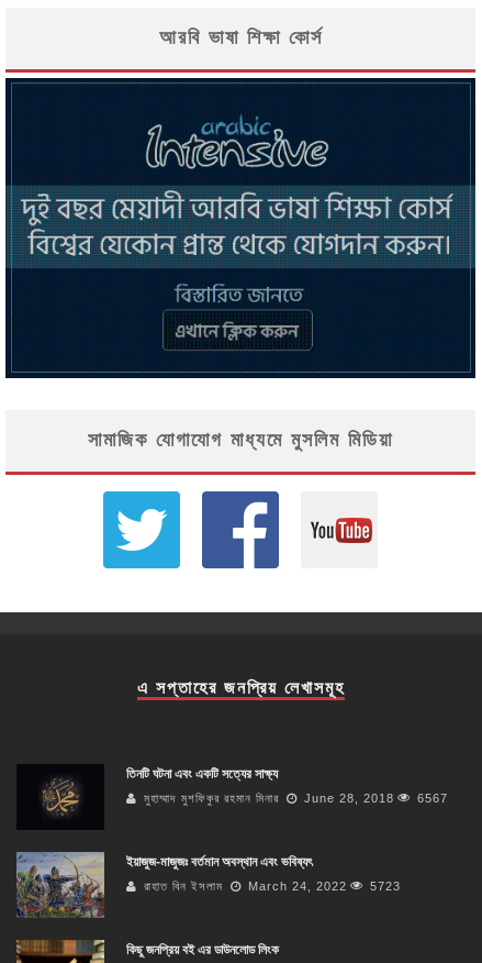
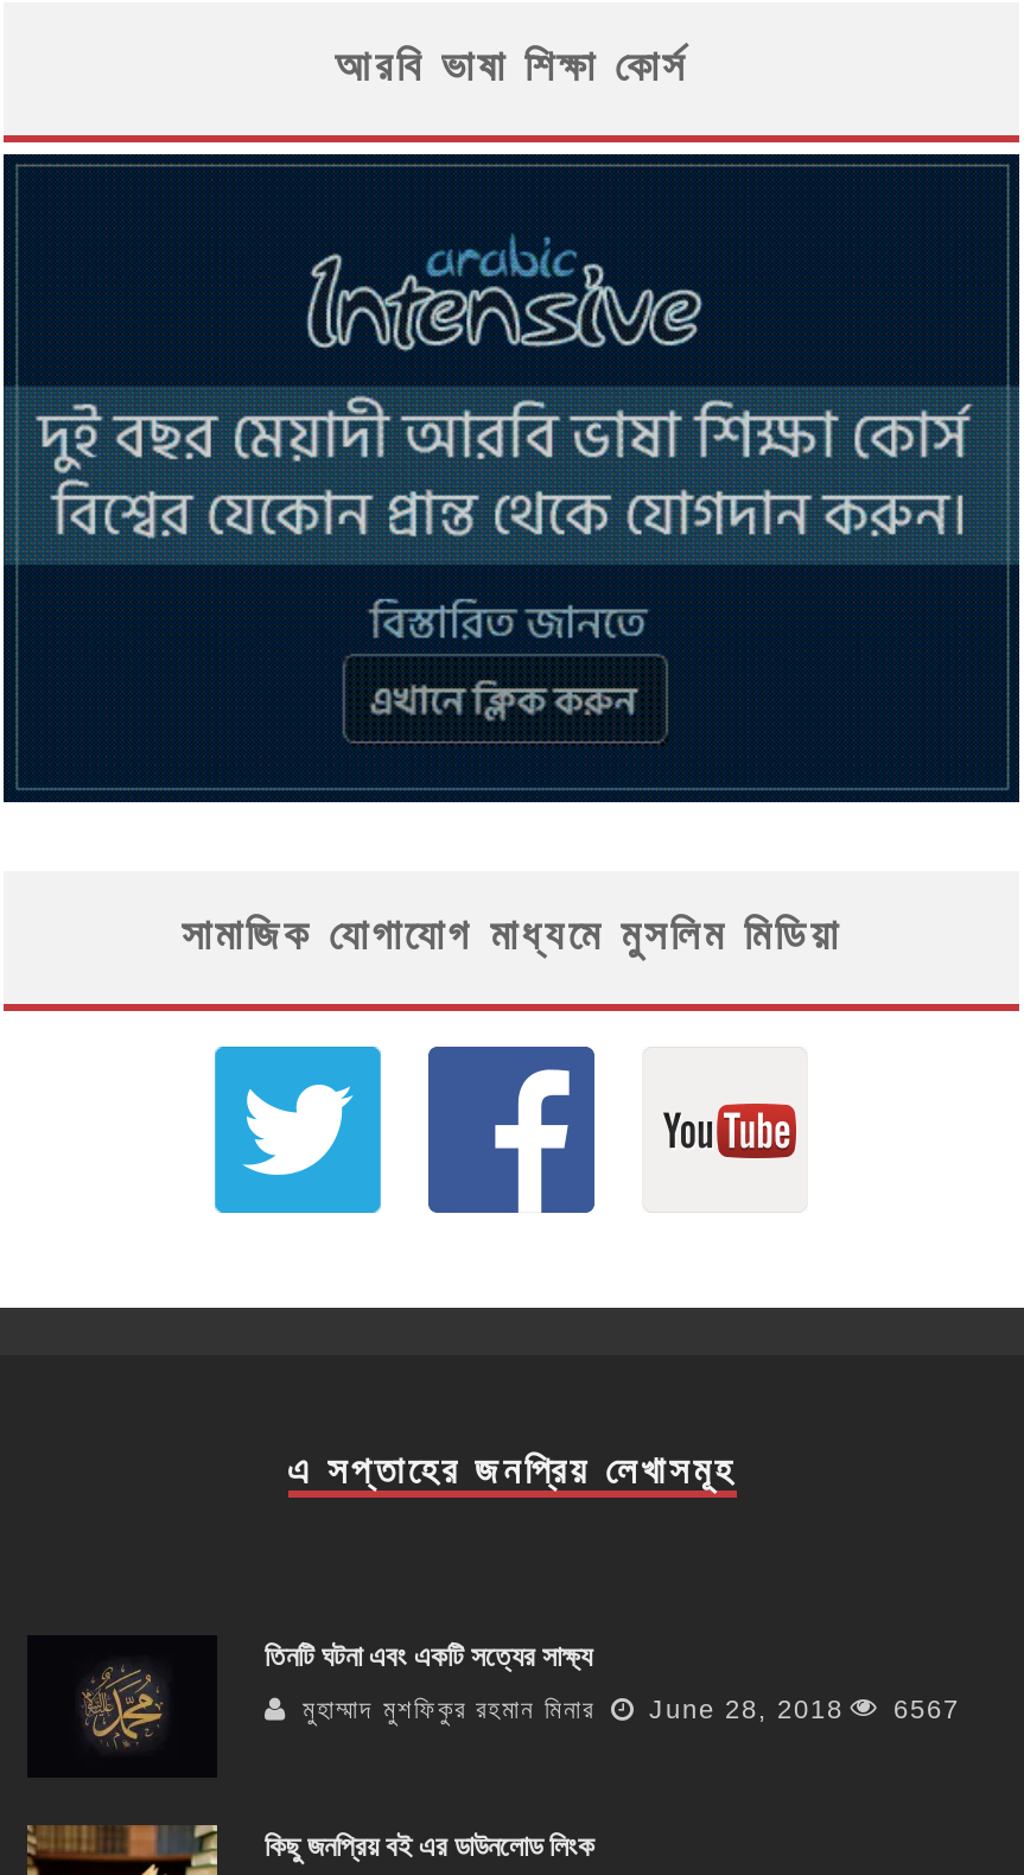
- [image]
- ইয়াজুজ-মাজুজঃ বর্তমান অবস্থান এবং ভবিষ্যৎ
- রাহাত বিন ইসলাম
- March 24, 2022
- 5723
